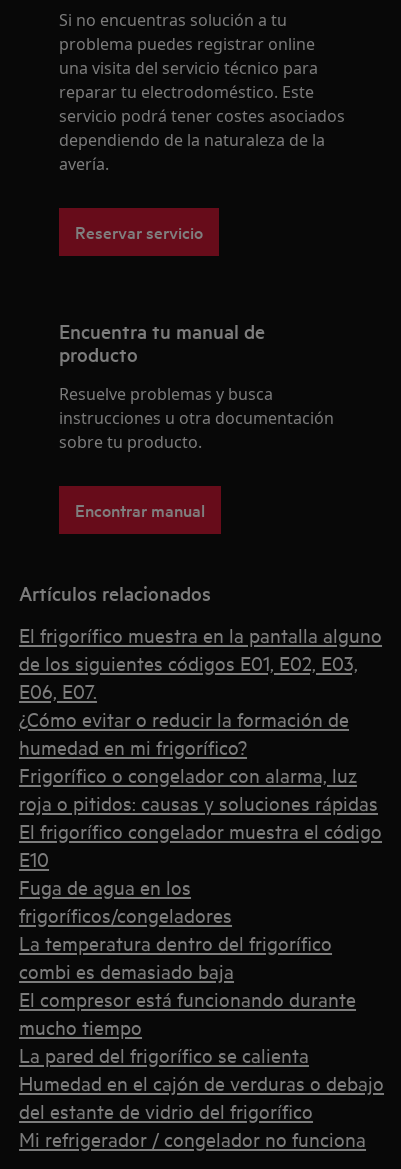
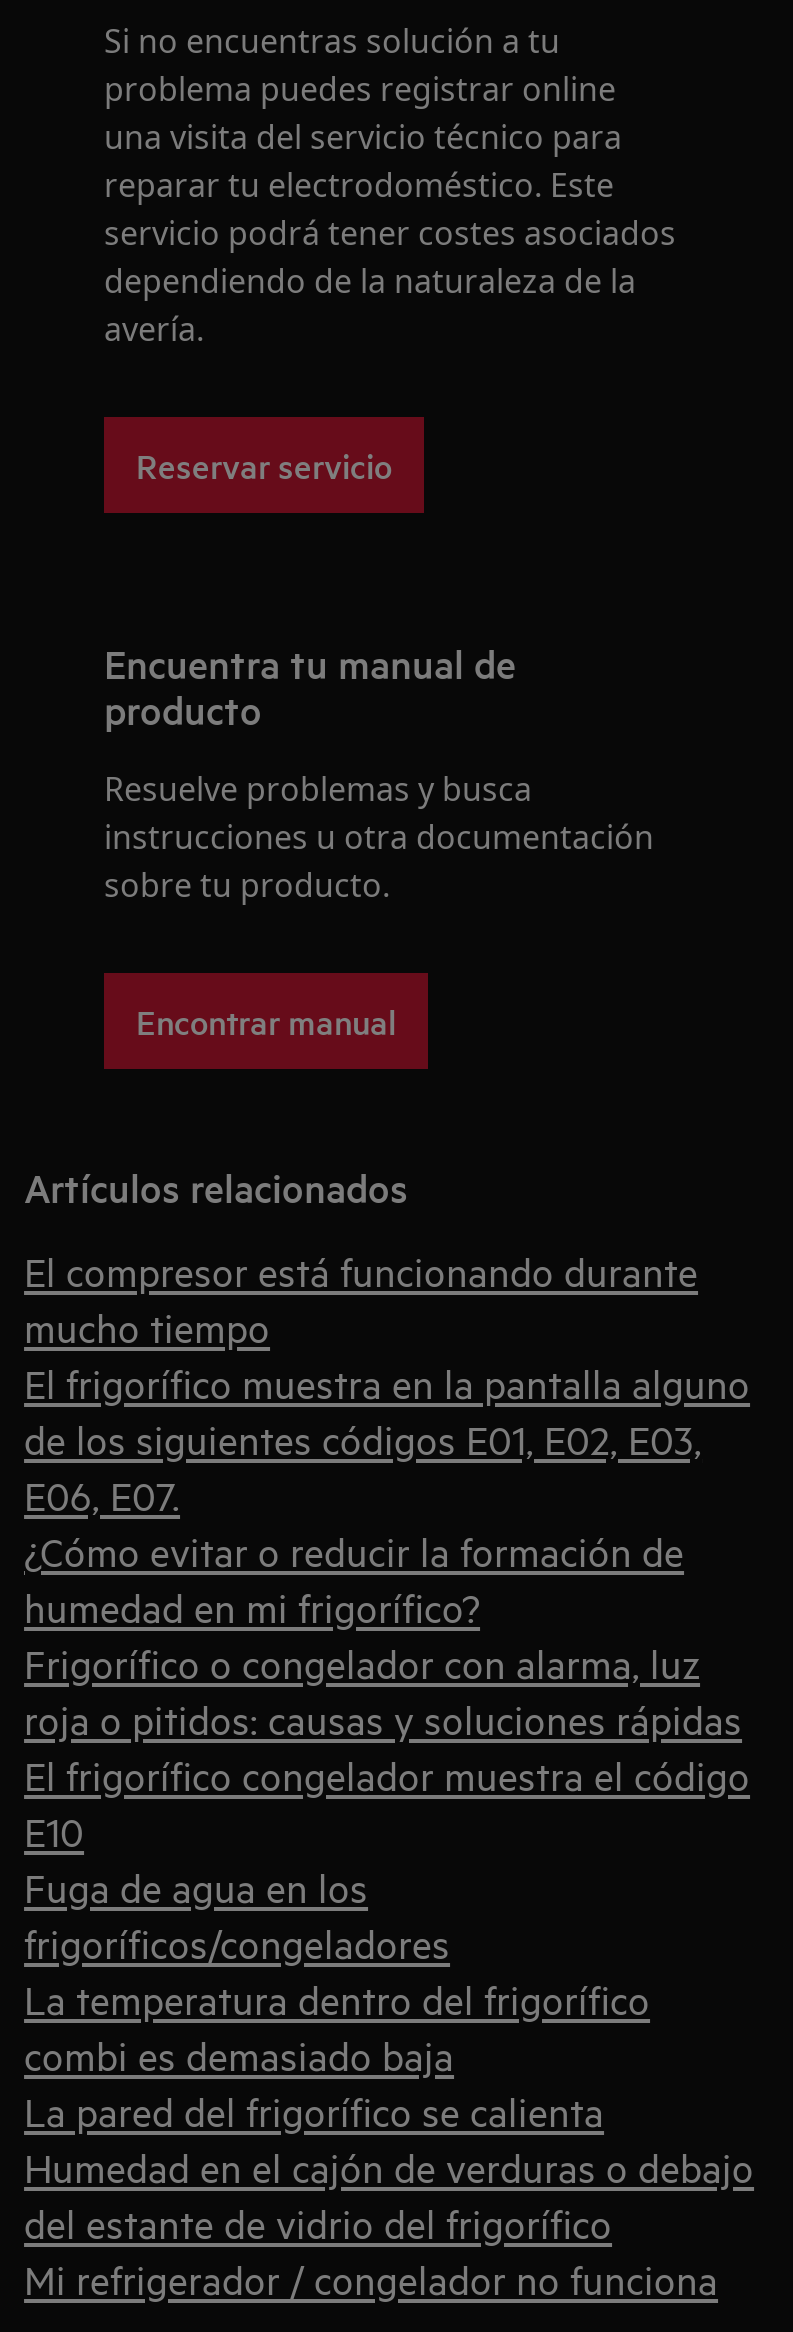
moved down: El frigorífico muestra en la pantalla alguno | de los siguientes códigos E01, E02, E03, | E06, E07. | ... | La temperatura dentro del frigorífico | combi es demasiado baja

moved up: El compresor está funcionando durante | mucho tiempo
